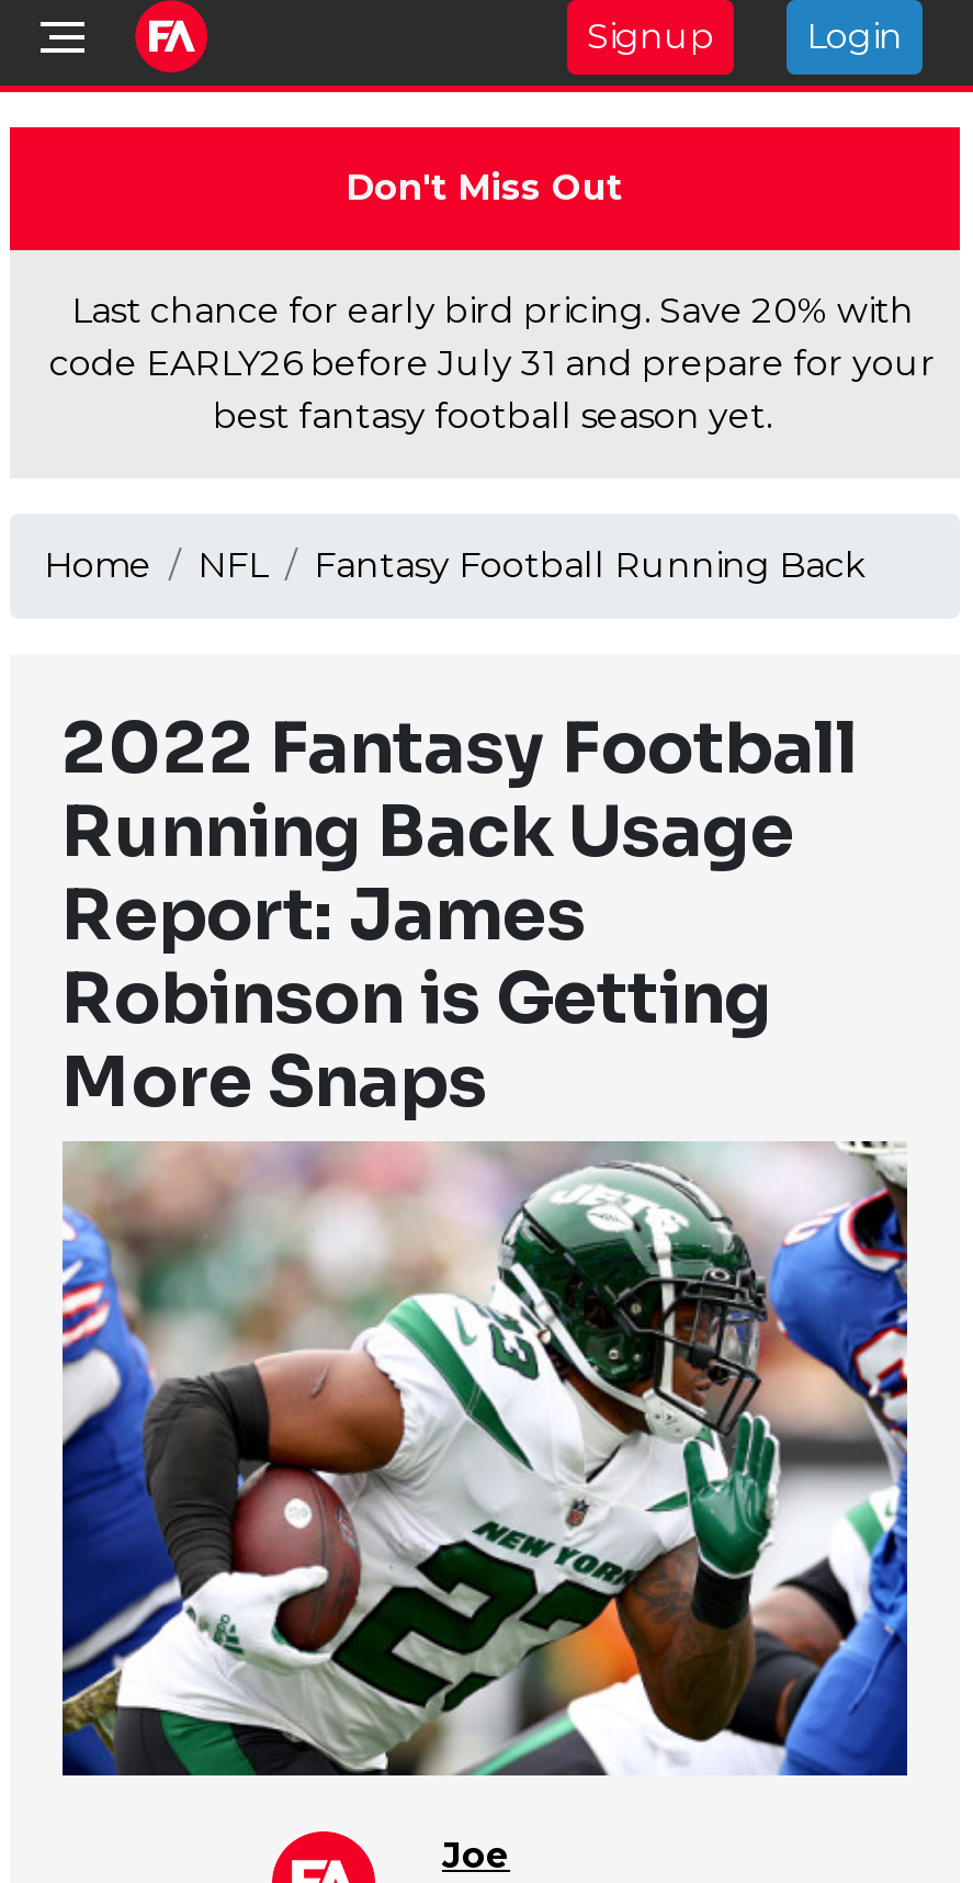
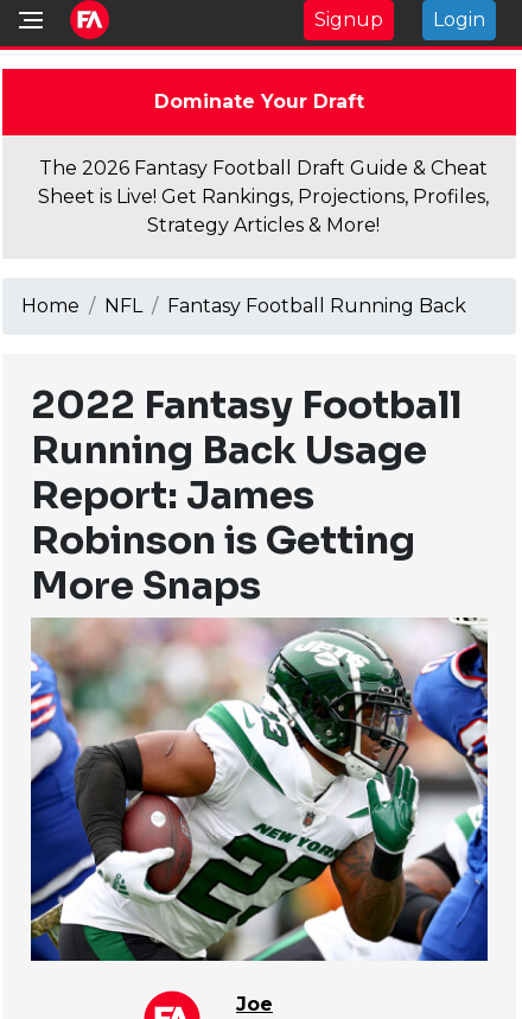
- Don't Miss Out
+ Dominate Your Draft

- Last chance for early bird pricing. Save 20% with
- code EARLY26 before July 31 and prepare for your
- best fantasy football season yet.
+ The 2026 Fantasy Football Draft Guide & Cheat
+ Sheet is Live! Get Rankings, Projections, Profiles,
+ Strategy Articles & More!
